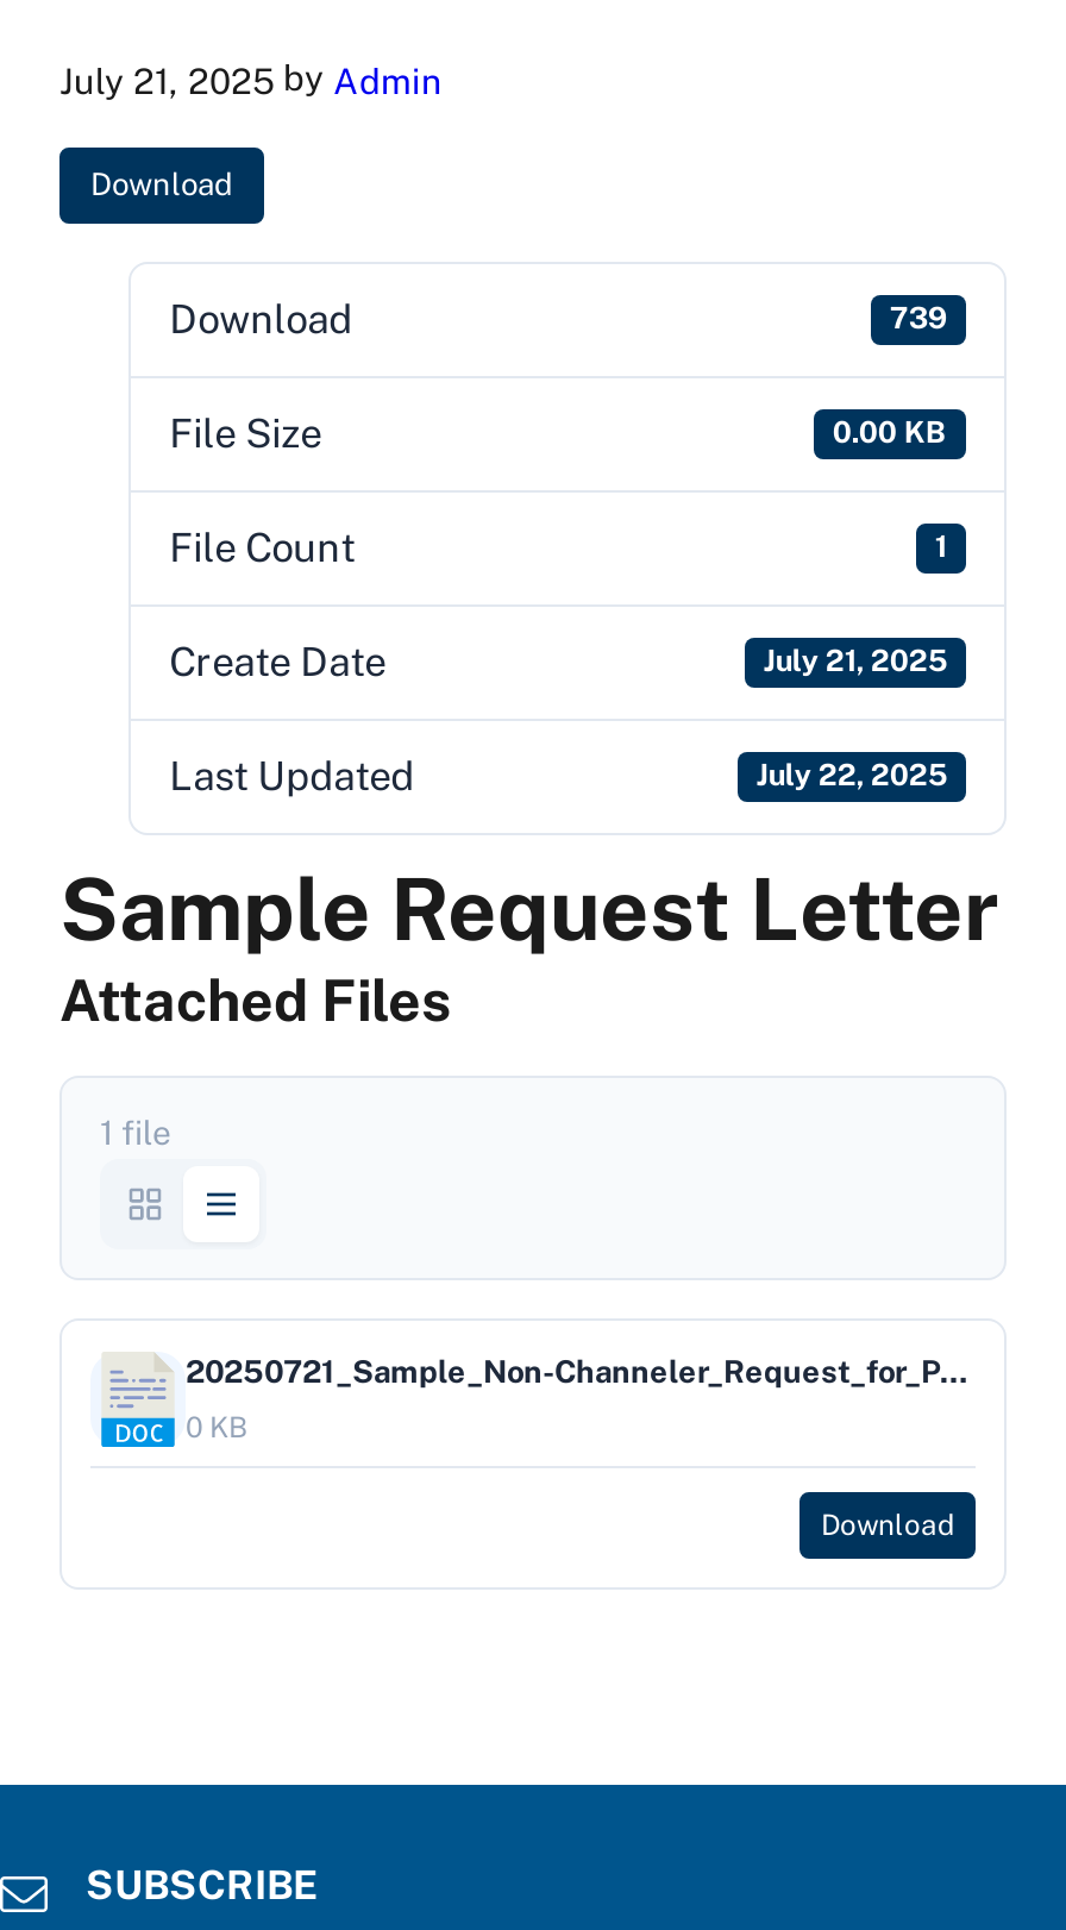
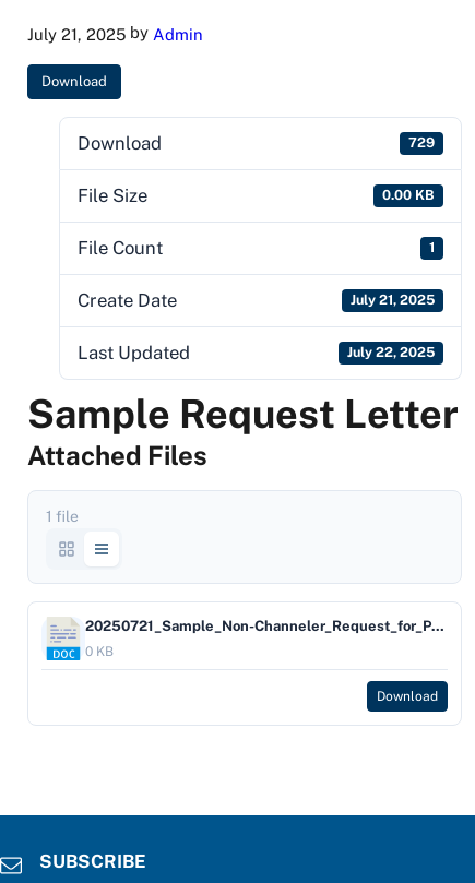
- 739
+ 729
